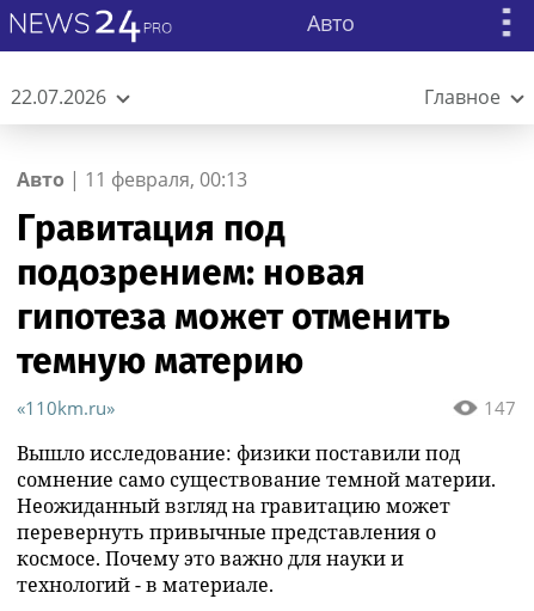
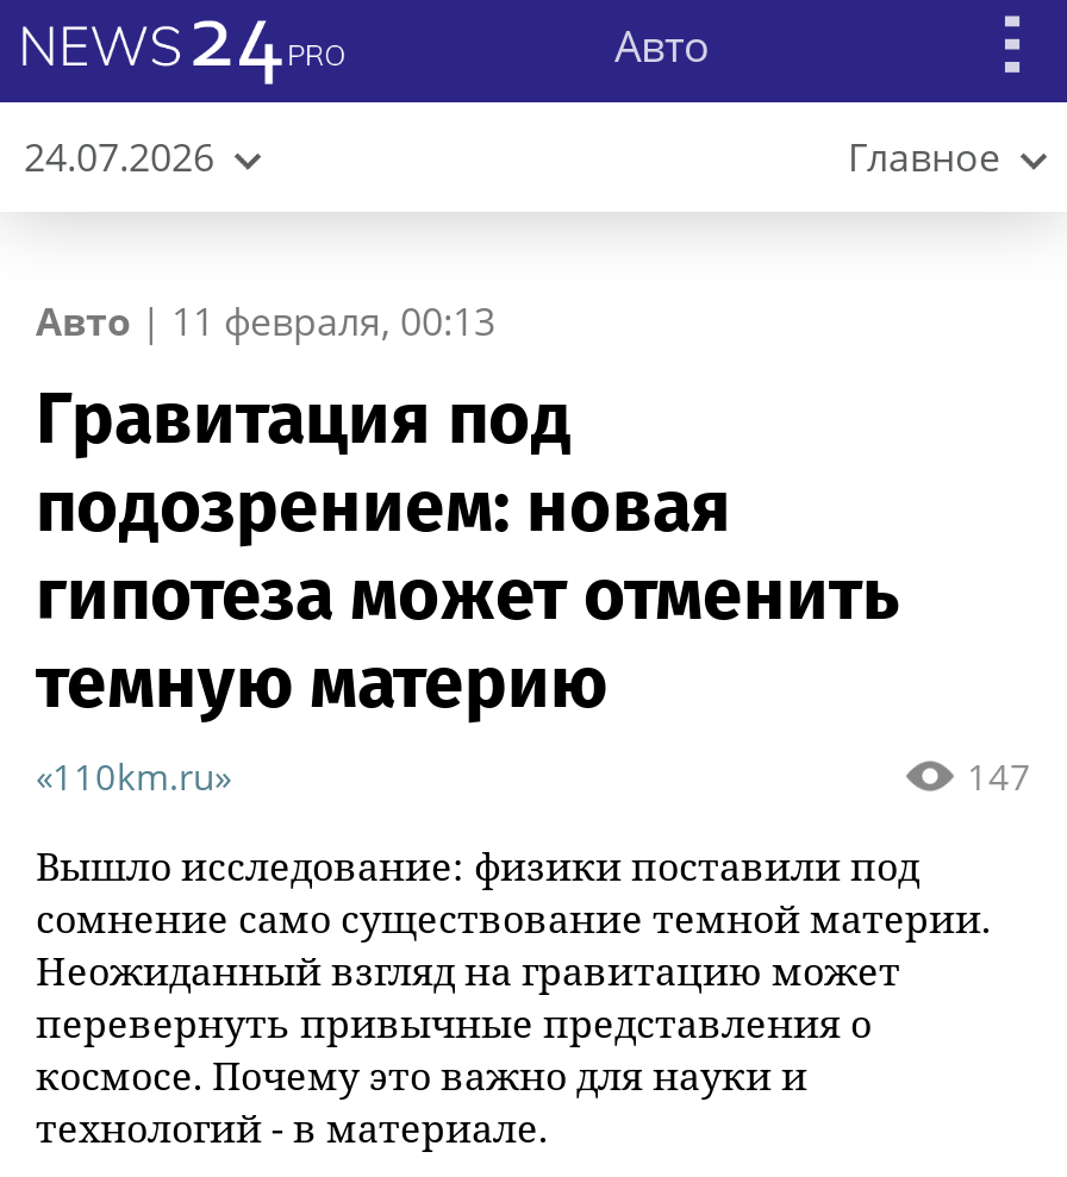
- 22.07.2026
+ 24.07.2026
